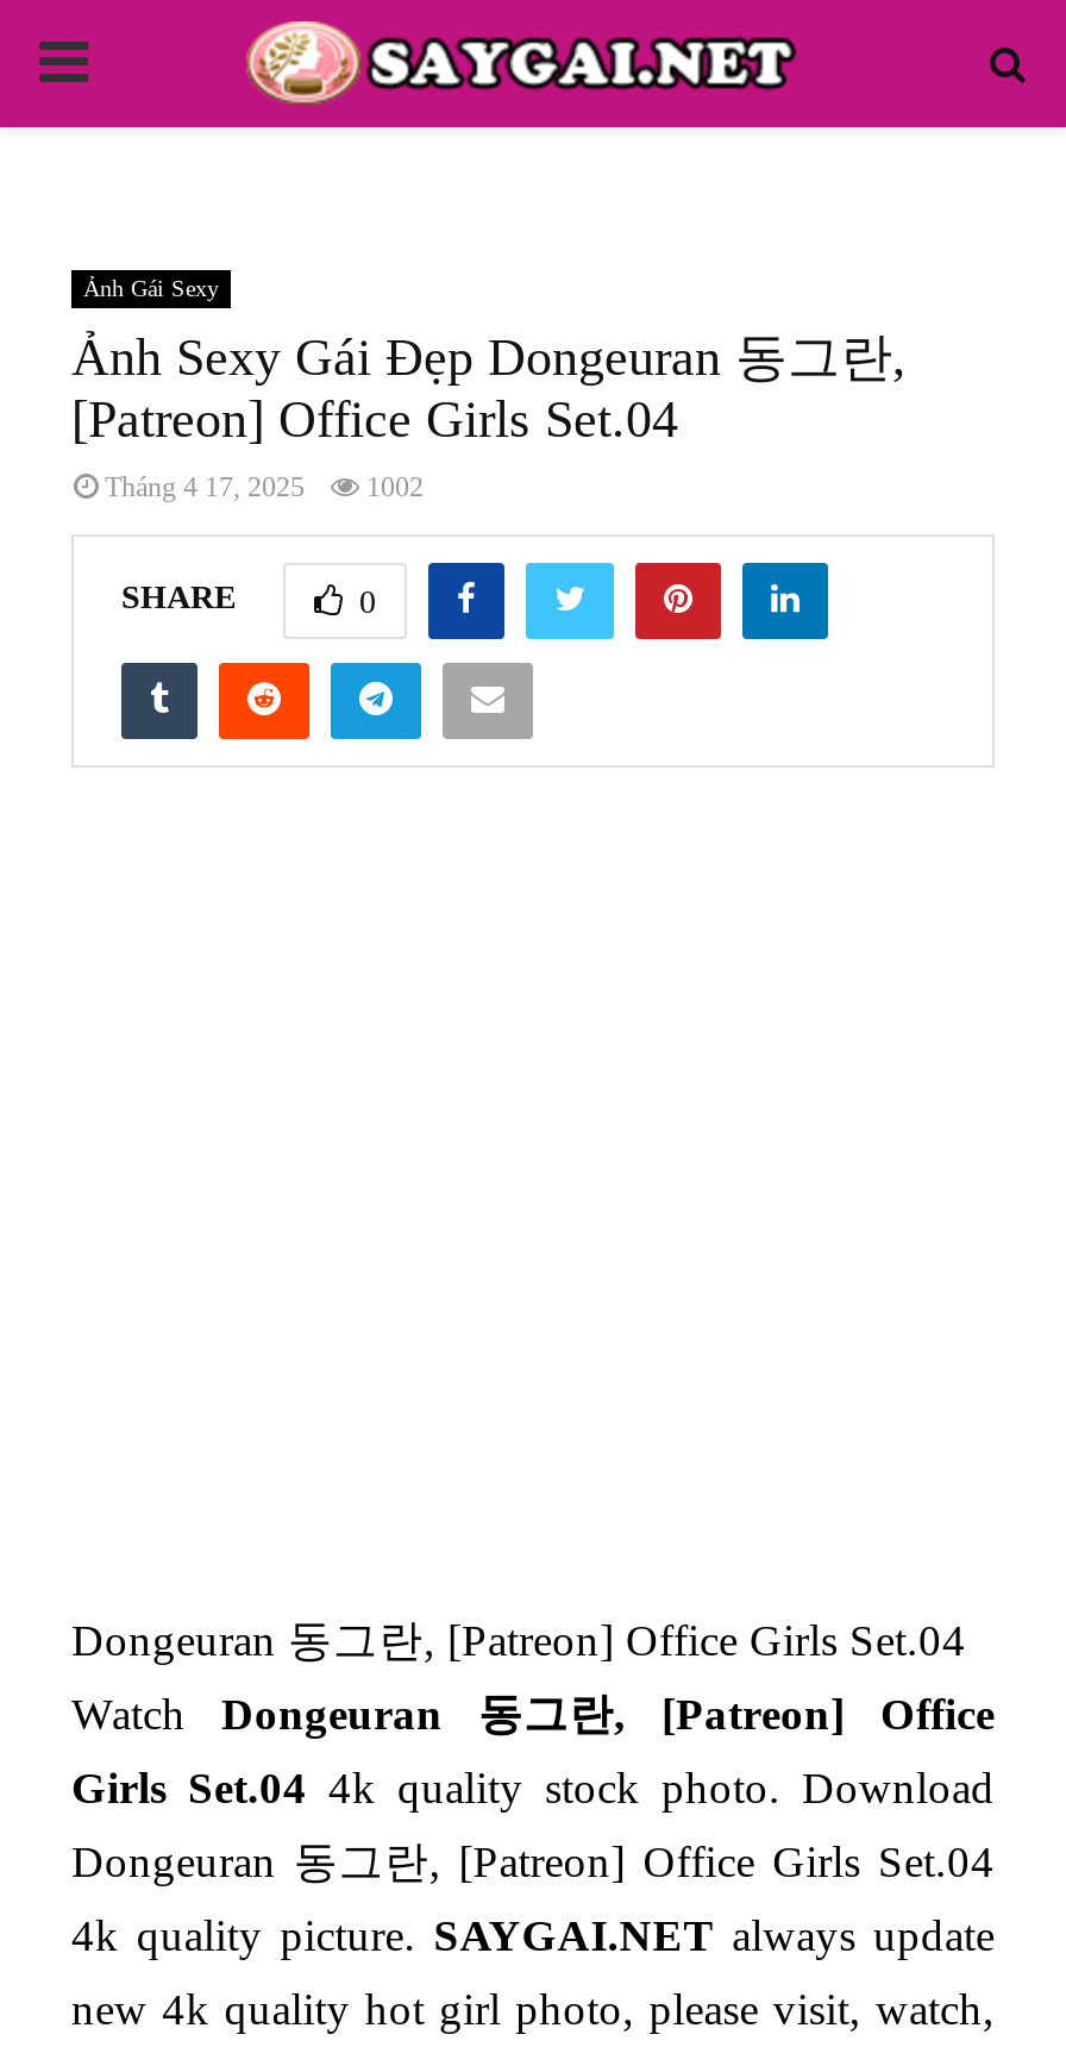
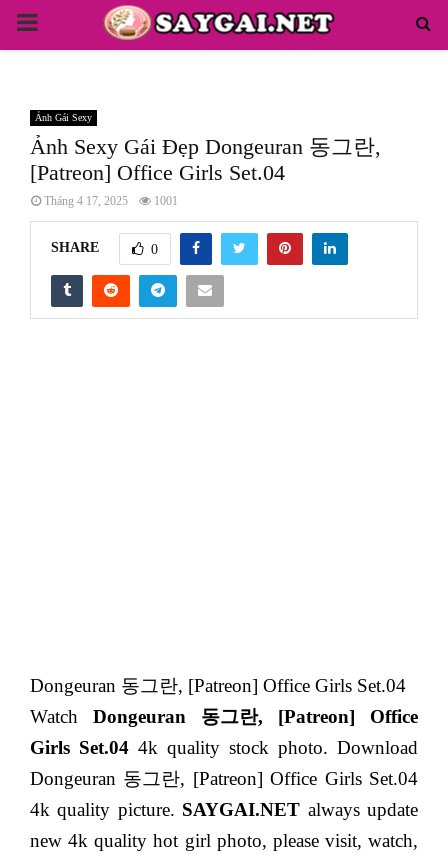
- Tháng 4 17, 2025 1002
+ Tháng 4 17, 2025 1001
